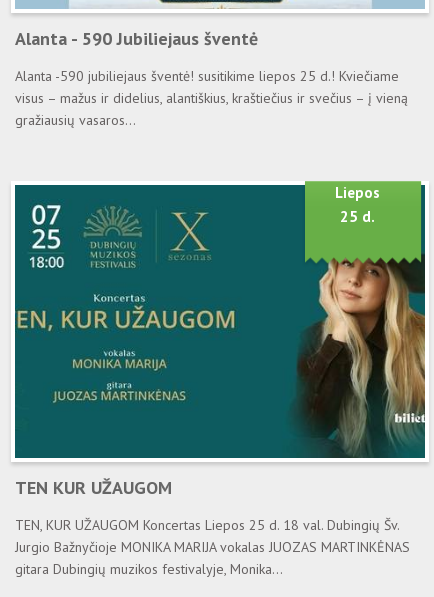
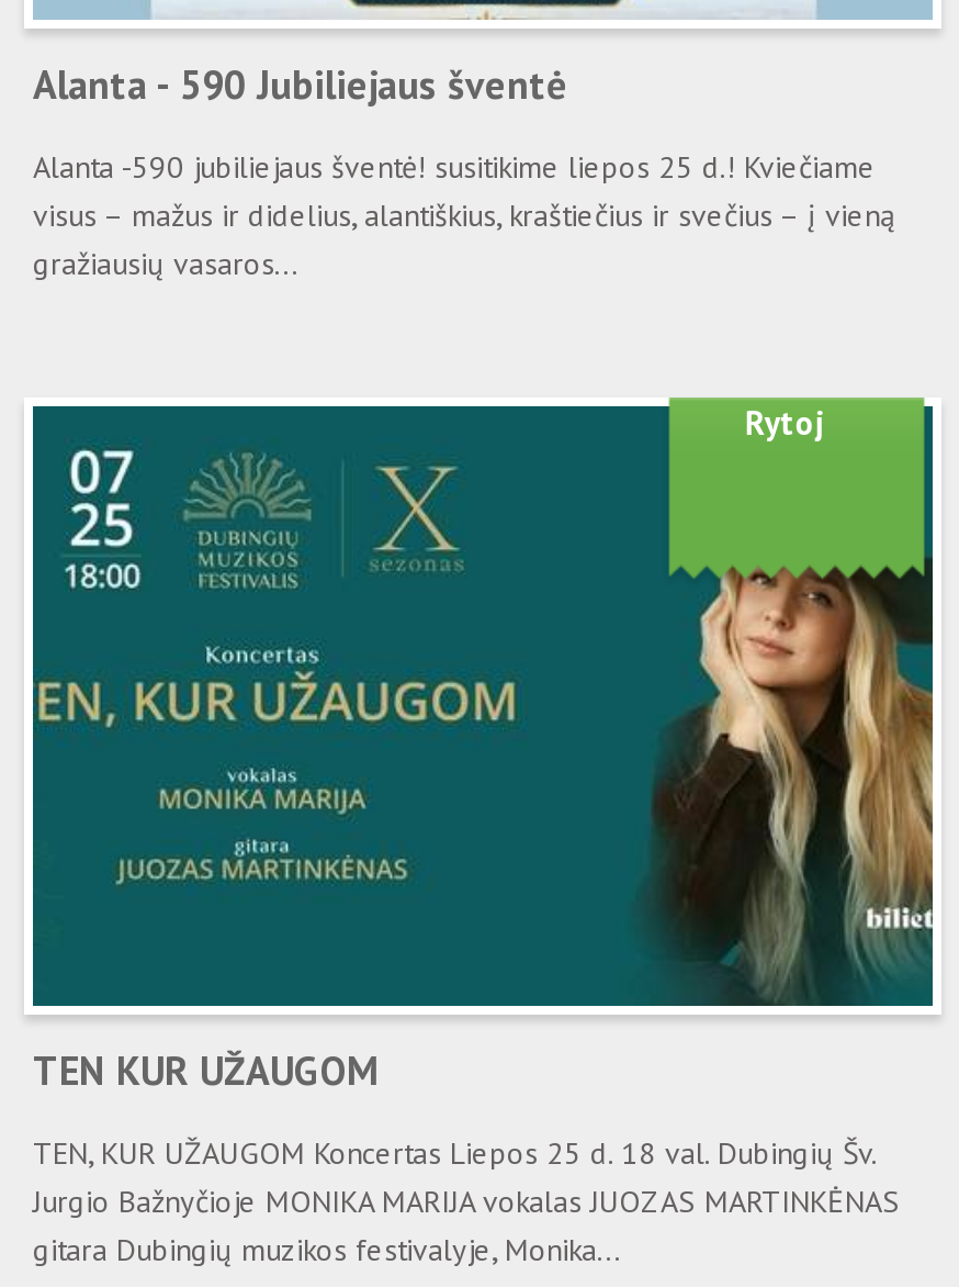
- Liepos
- 25 d.
+ Rytoj
